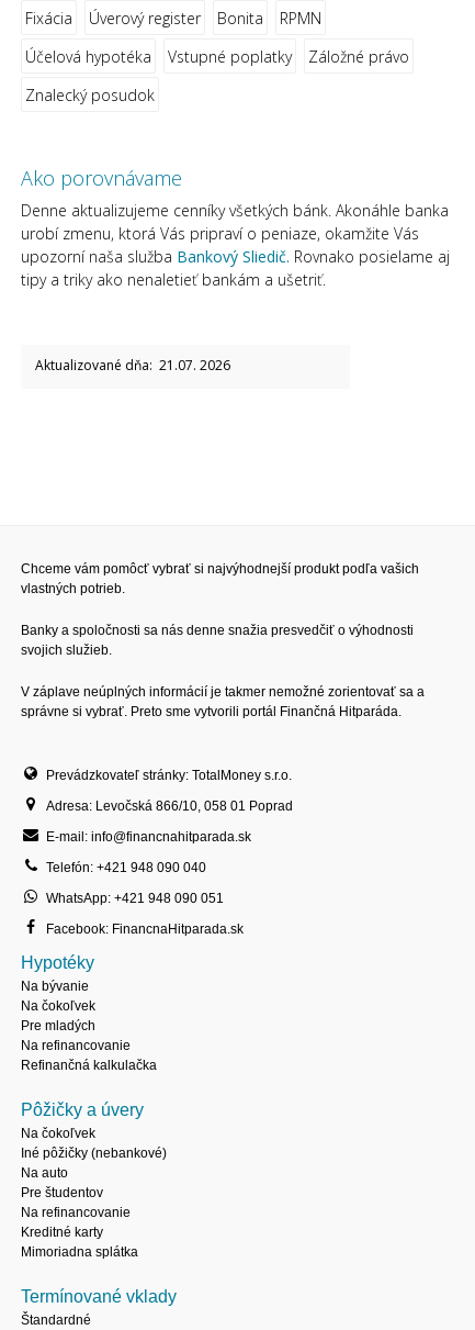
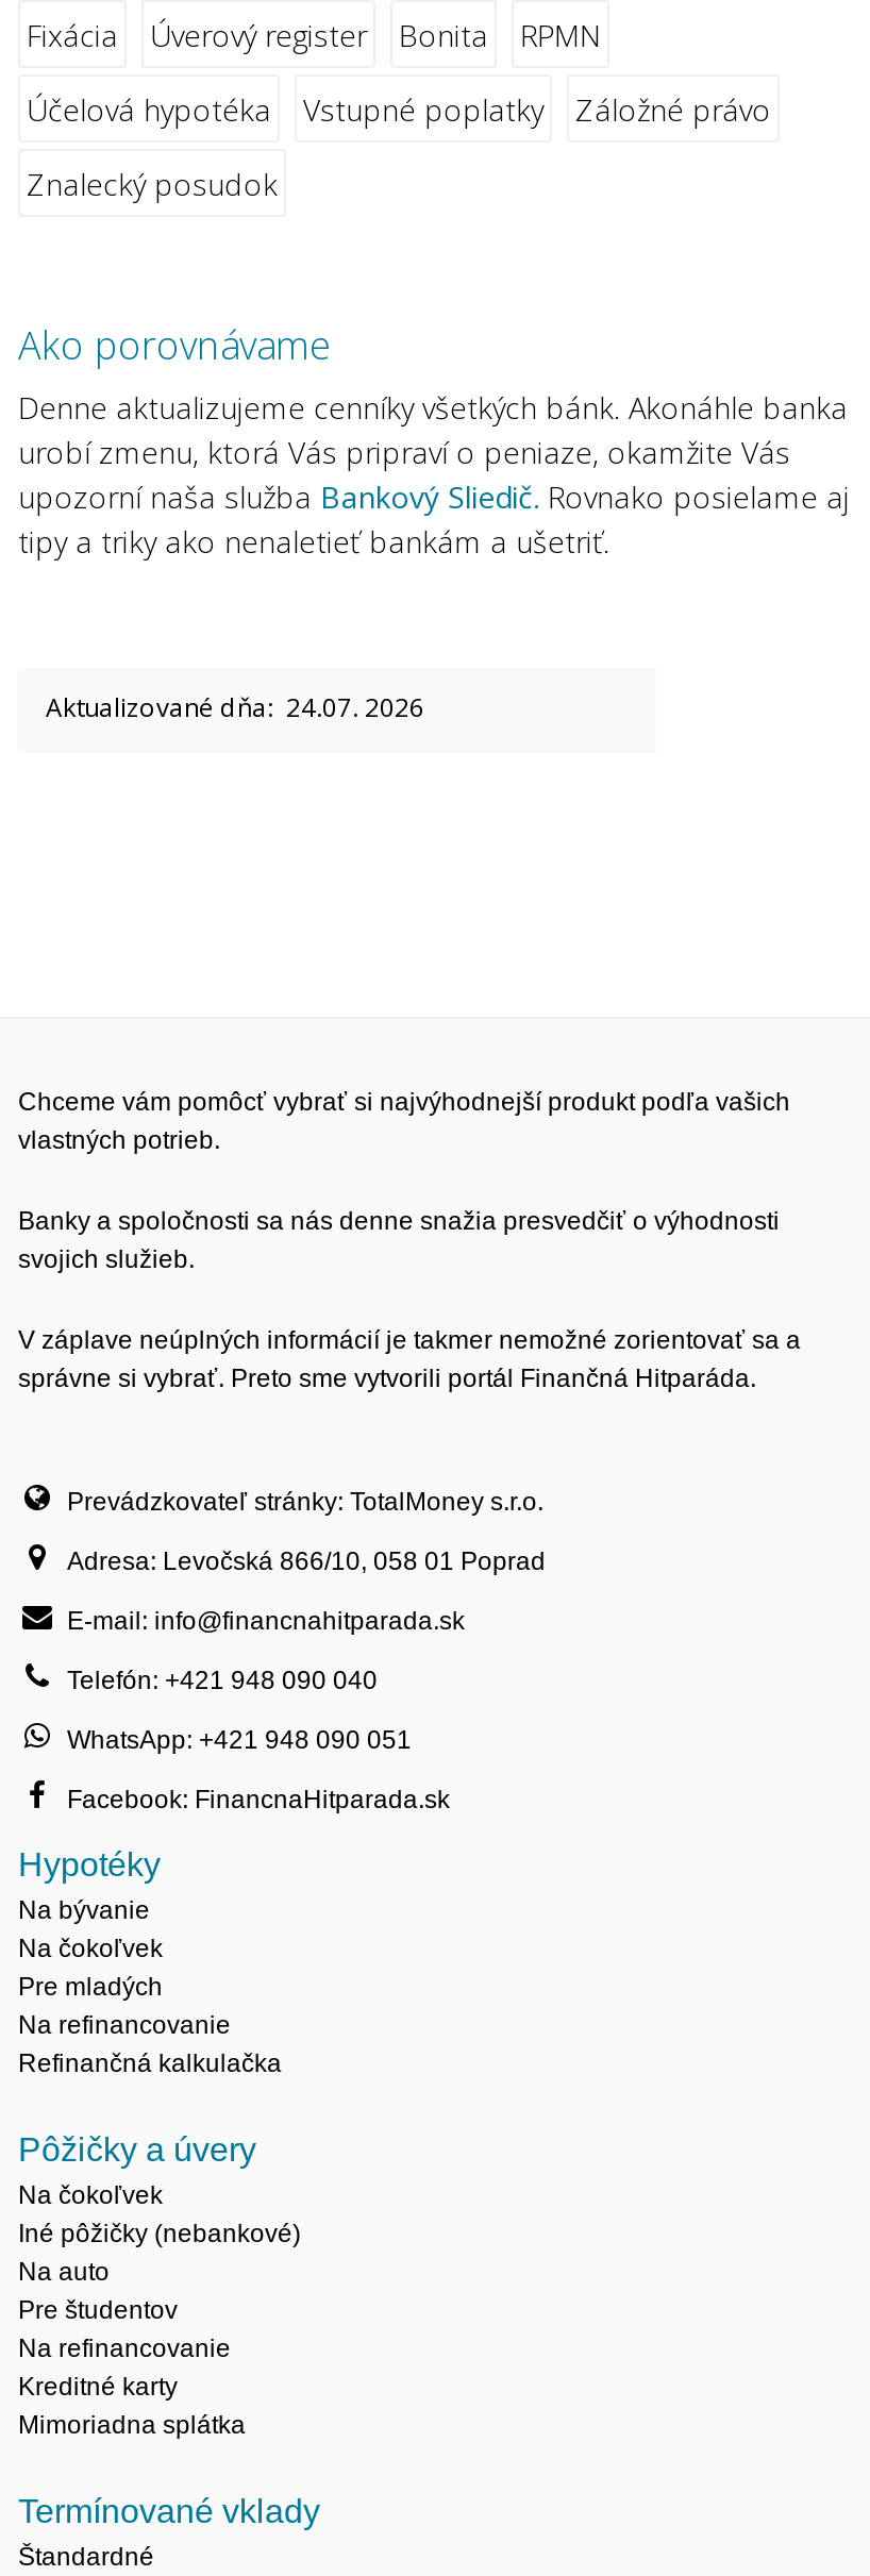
- Aktualizované dňa: 21.07. 2026
+ Aktualizované dňa: 24.07. 2026
